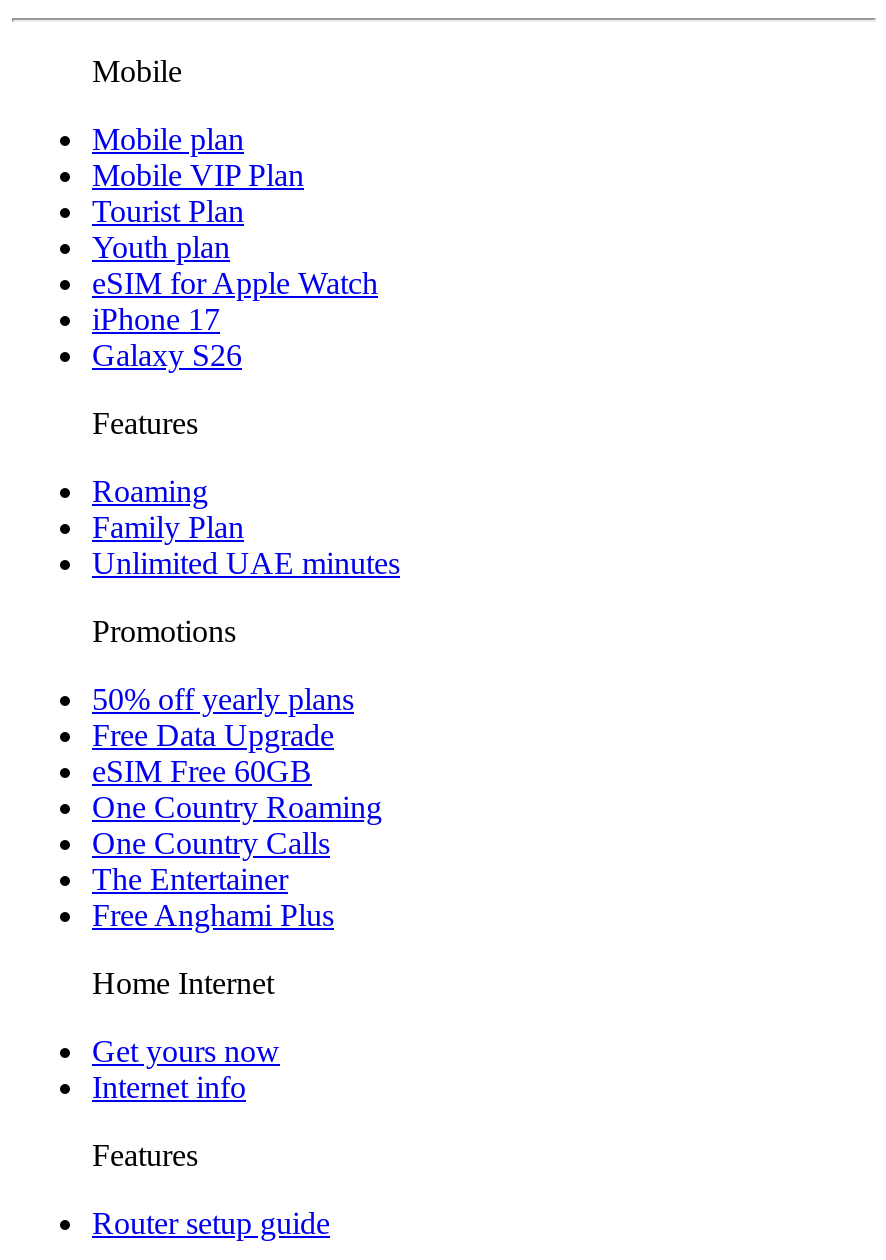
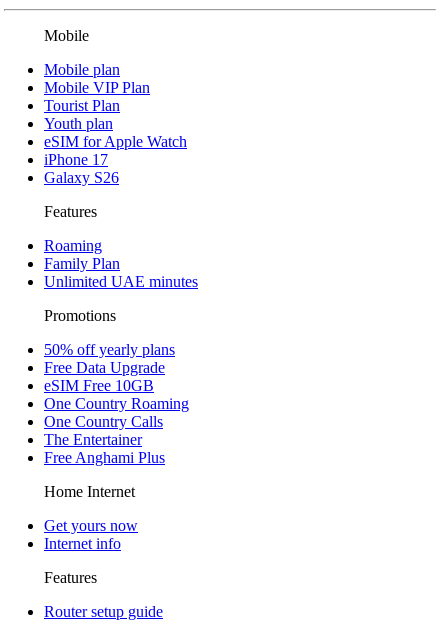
- eSIM Free 60GB
+ eSIM Free 10GB
